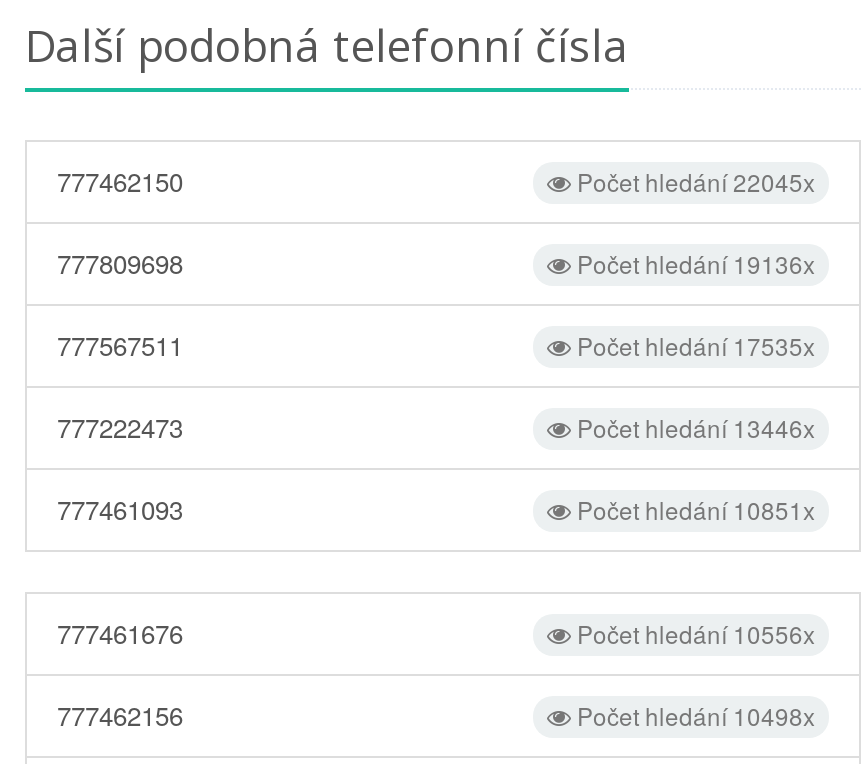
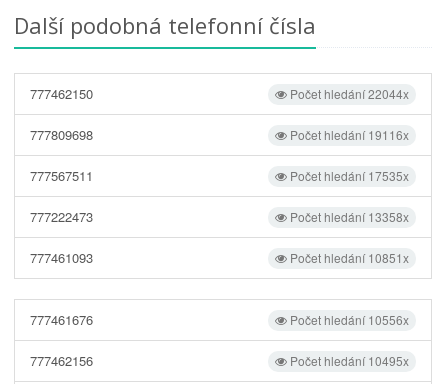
- Počet hledání 22045x
+ Počet hledání 22044x

- Počet hledání 19136x
+ Počet hledání 19116x

- Počet hledání 13446x
+ Počet hledání 13358x

- Počet hledání 10498x
+ Počet hledání 10495x
